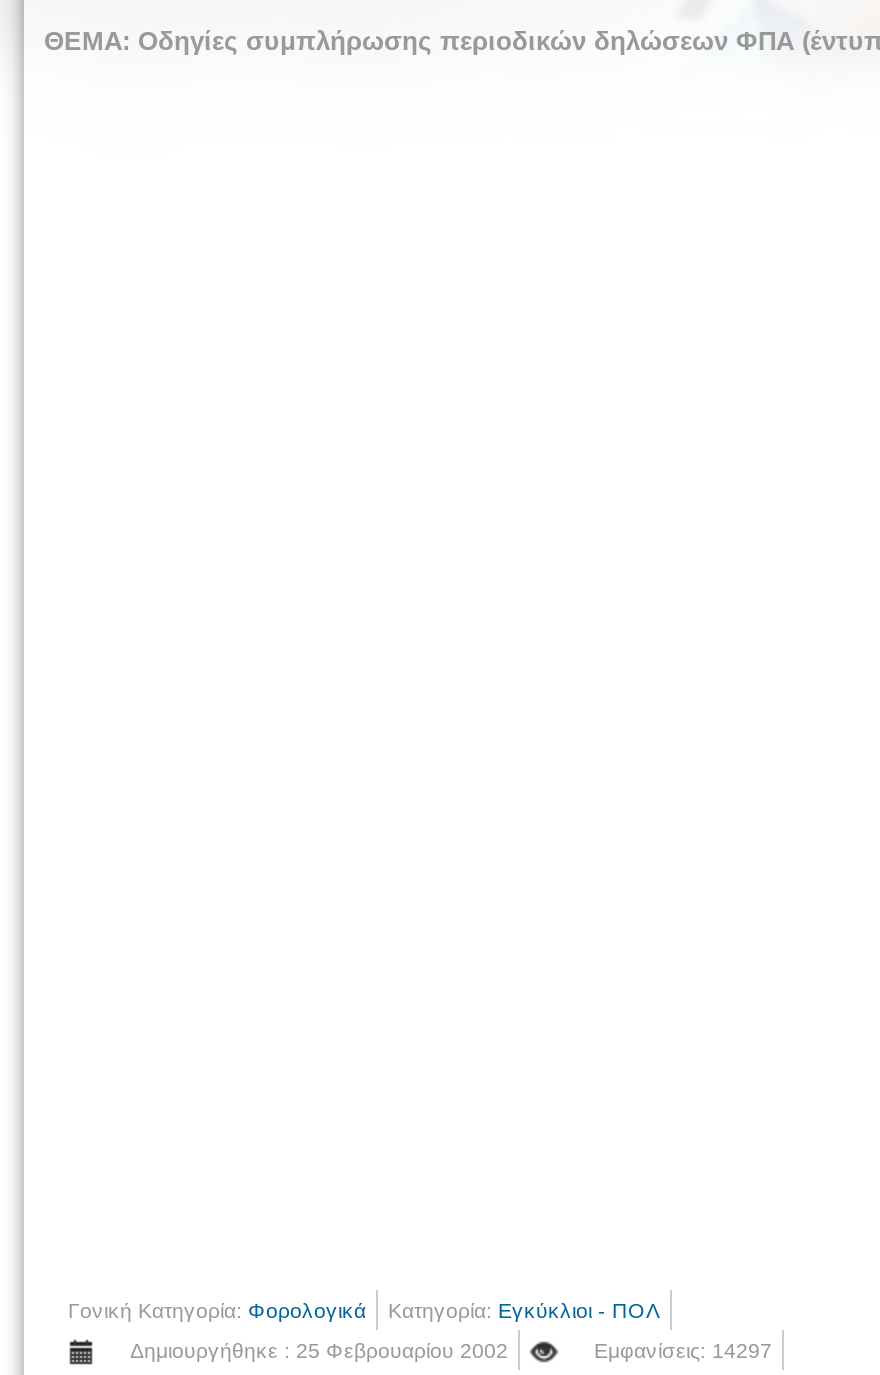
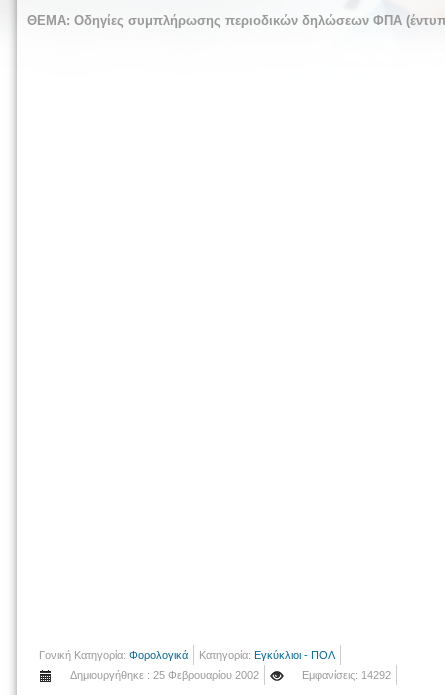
- Εμφανίσεις: 14297
+ Εμφανίσεις: 14292
